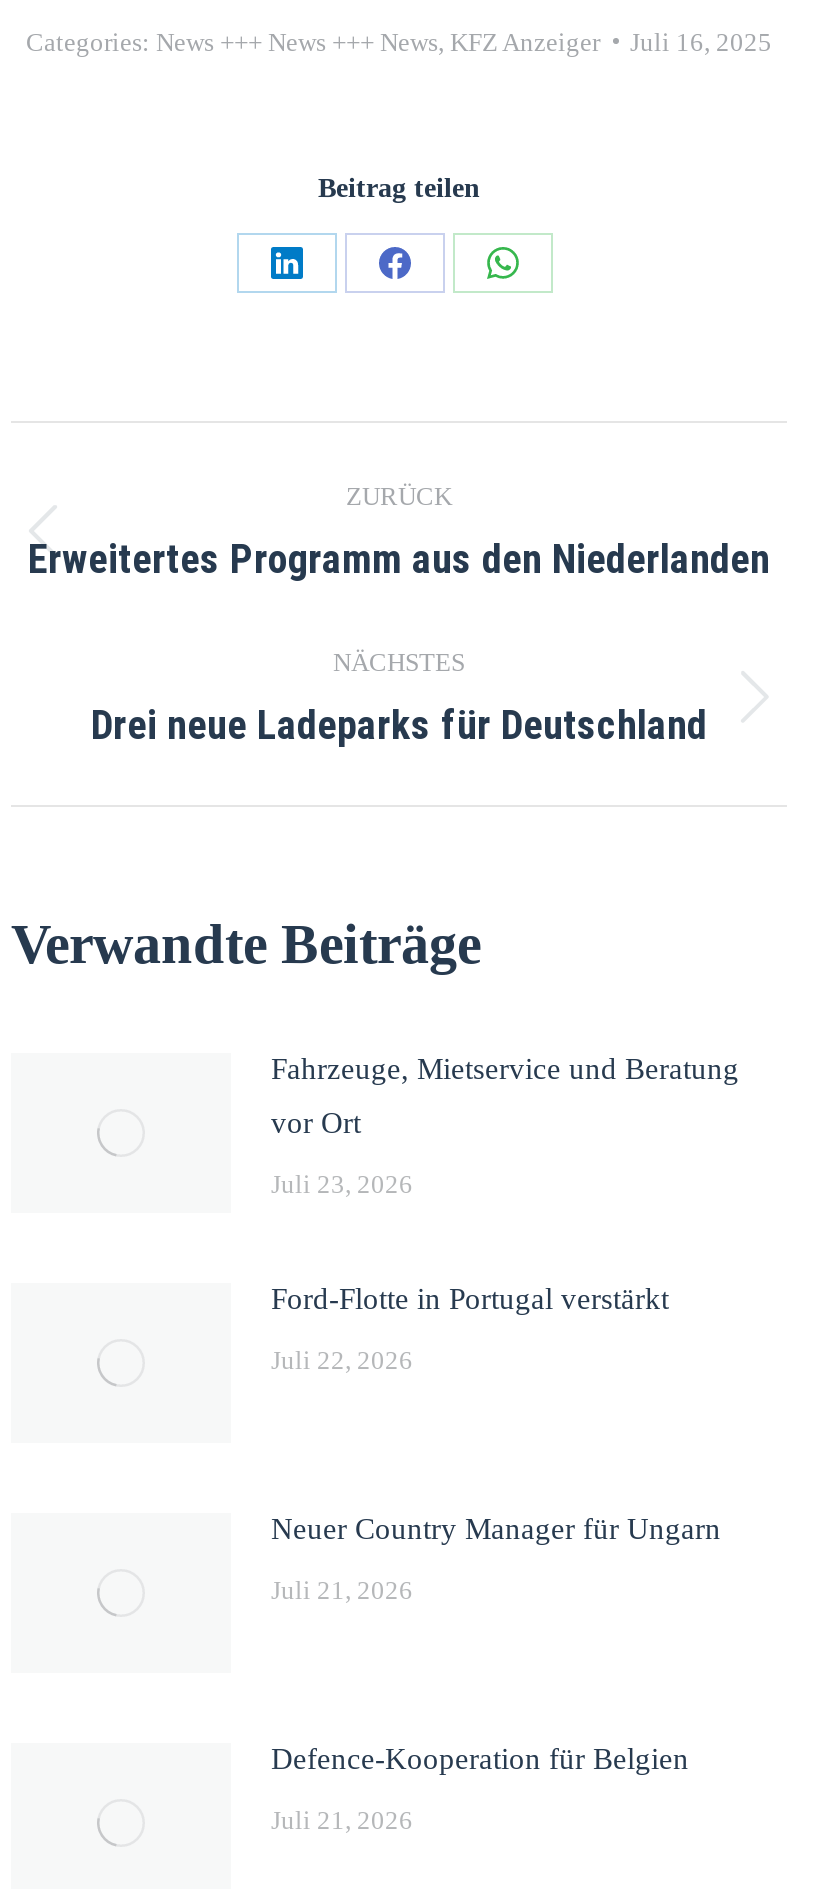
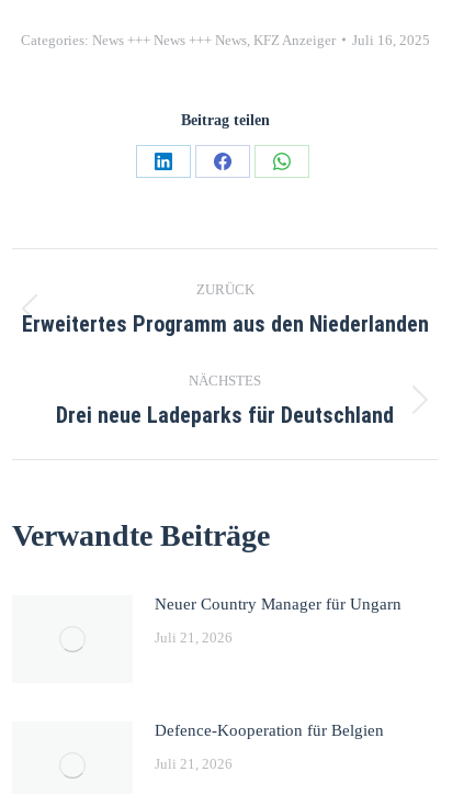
- Fahrzeuge, Mietservice und Beratung
- vor Ort
- Juli 23, 2026

- Ford-Flotte in Portugal verstärkt
- Juli 22, 2026
